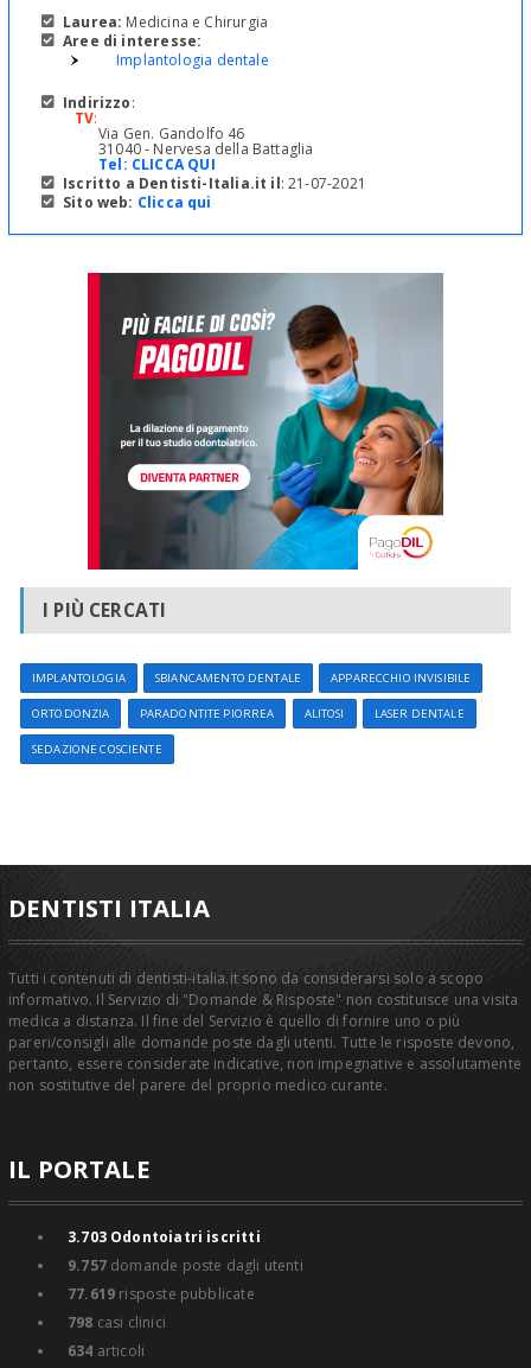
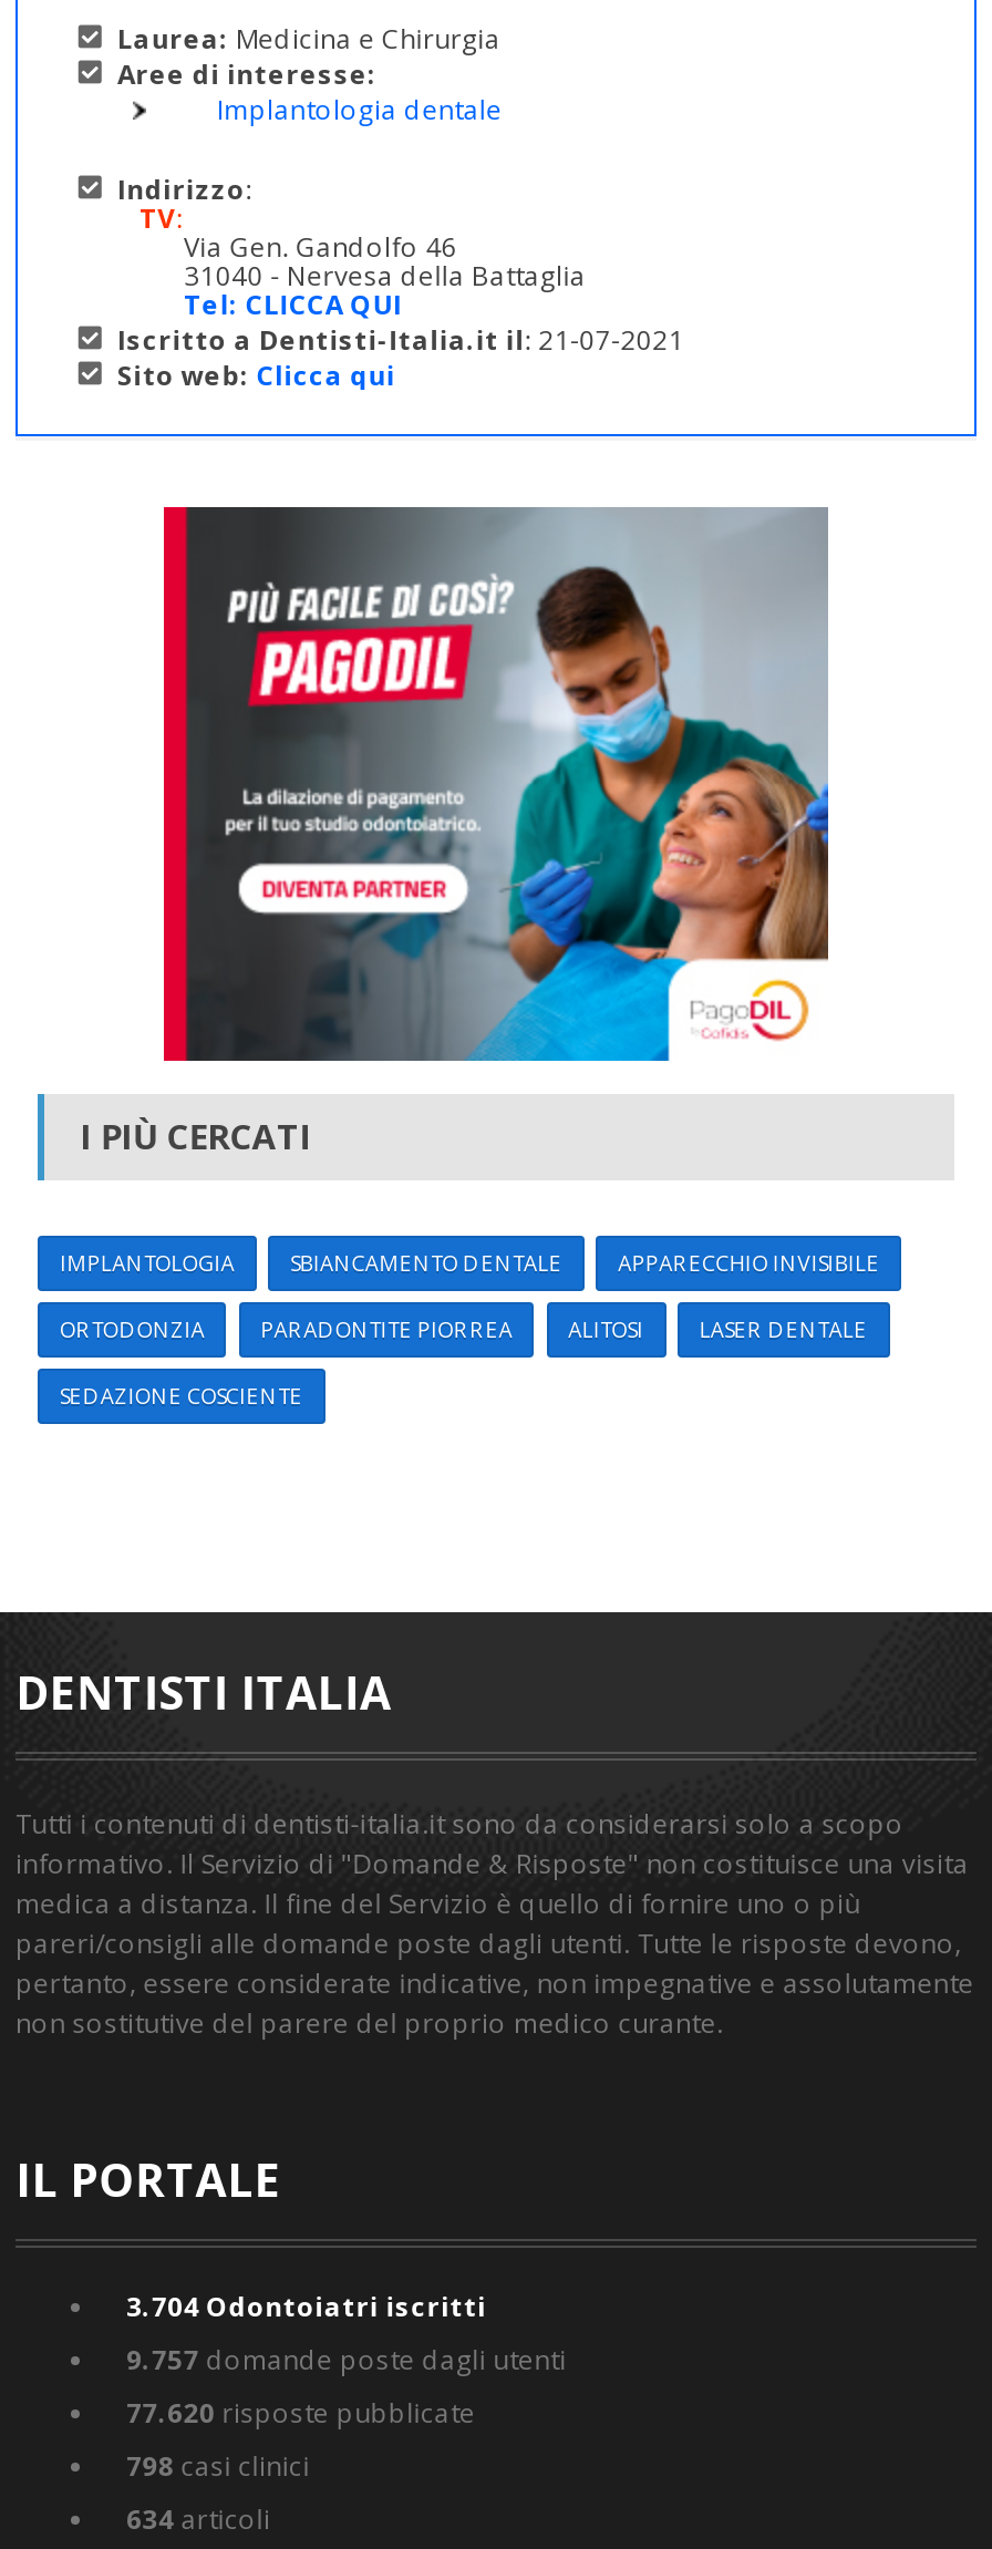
- 3.703 Odontoiatri iscritti
+ 3.704 Odontoiatri iscritti

- 77.619 risposte pubblicate
+ 77.620 risposte pubblicate
